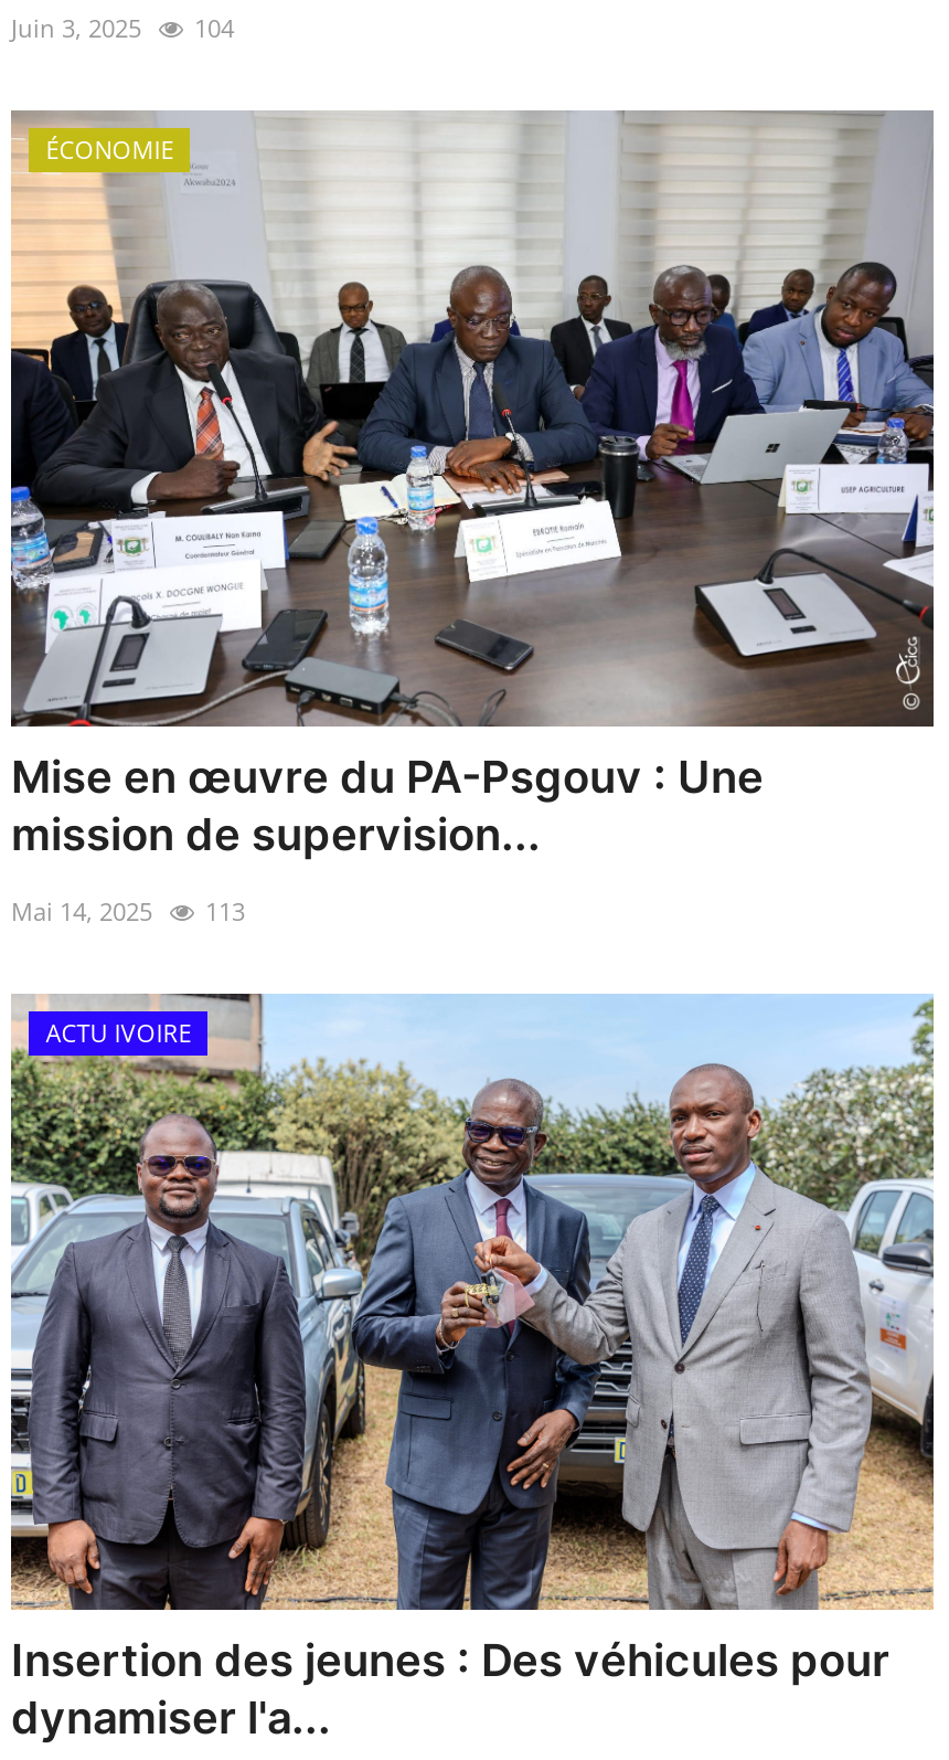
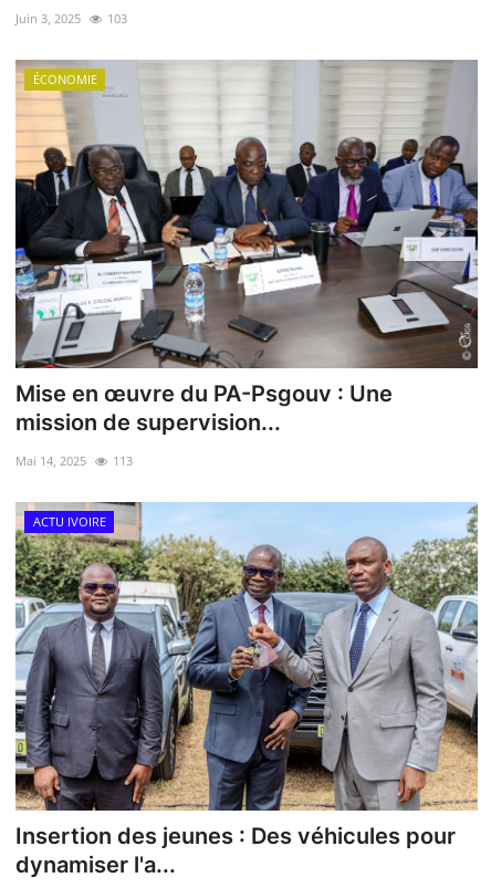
- Juin 3, 2025 104
+ Juin 3, 2025 103
